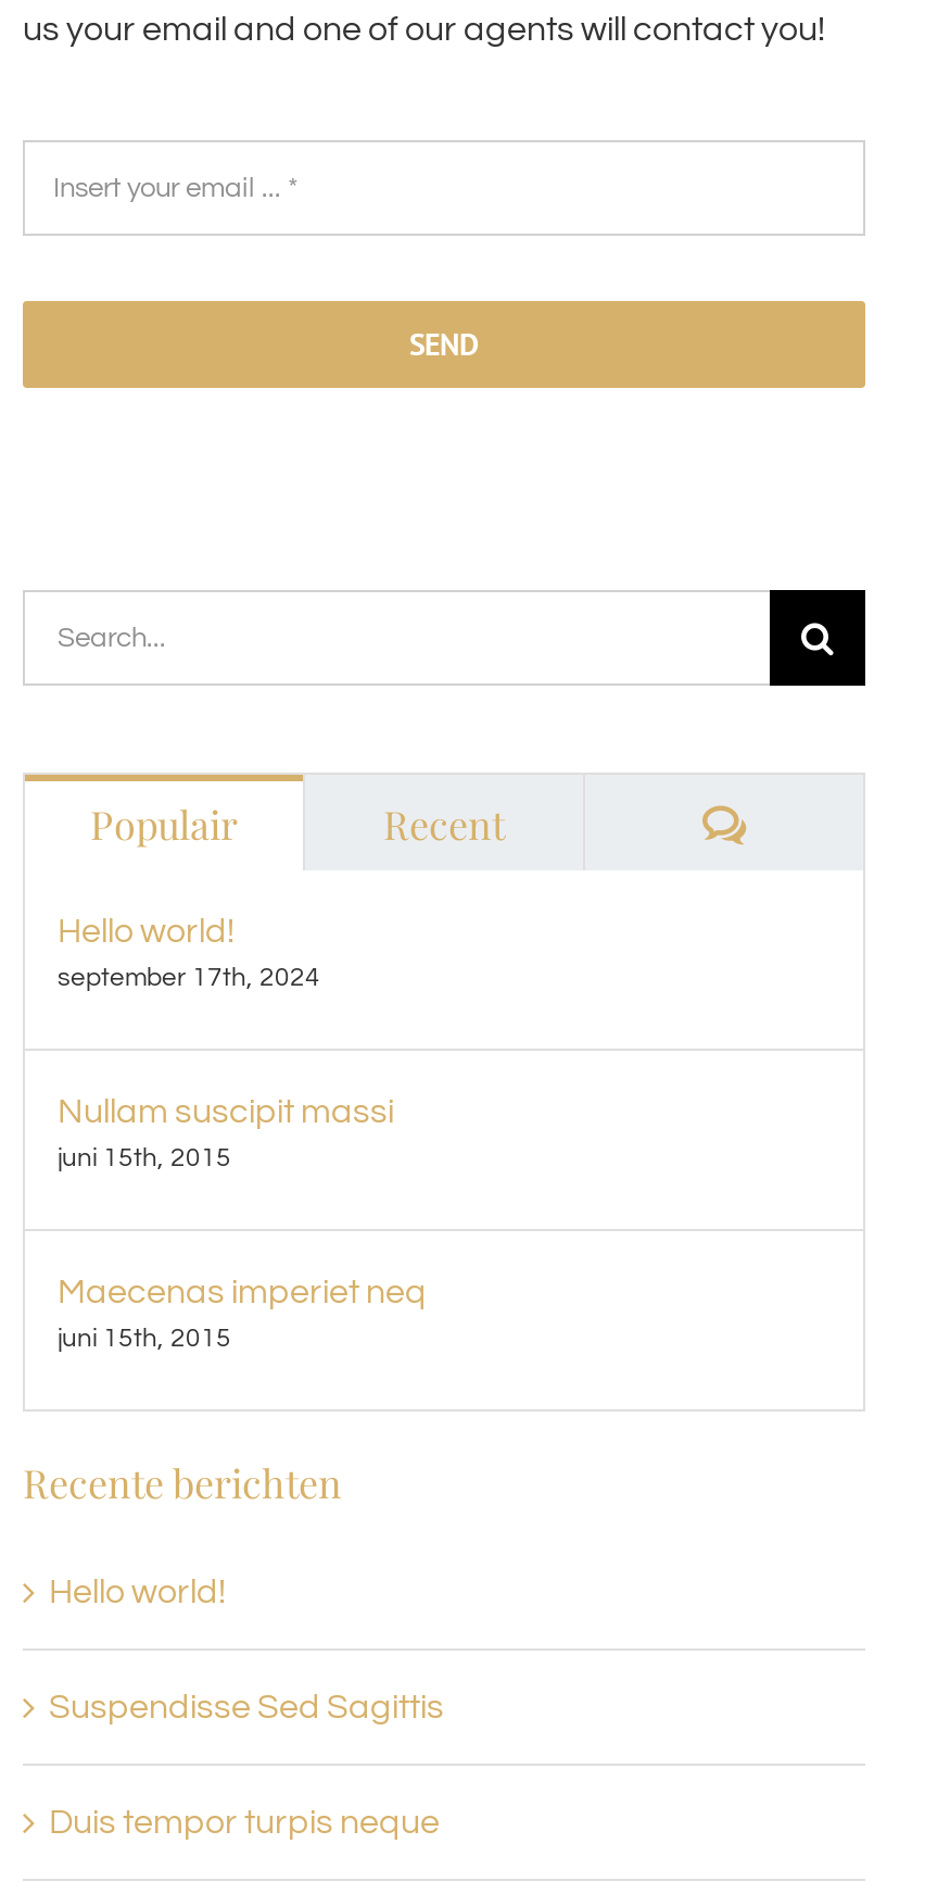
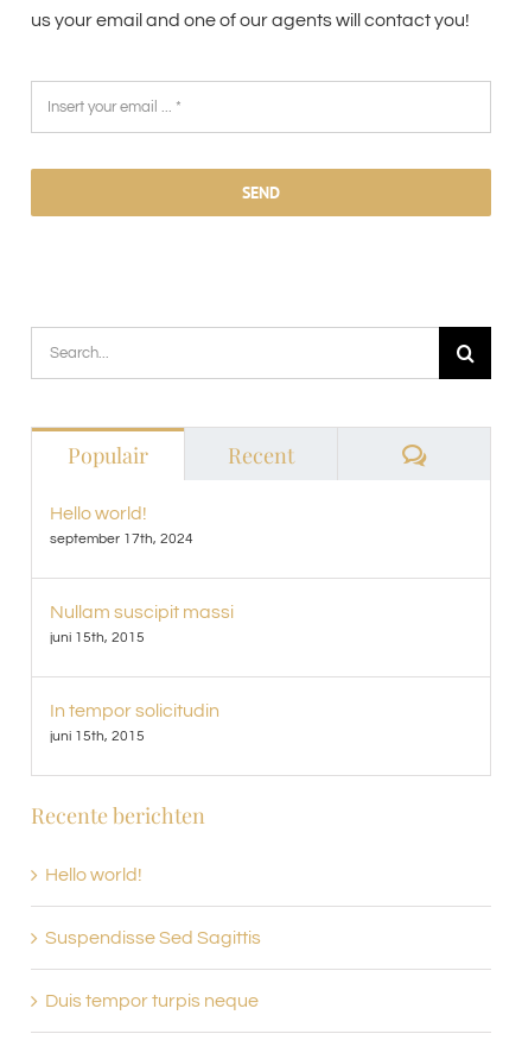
- Maecenas imperiet neq
+ In tempor solicitudin
